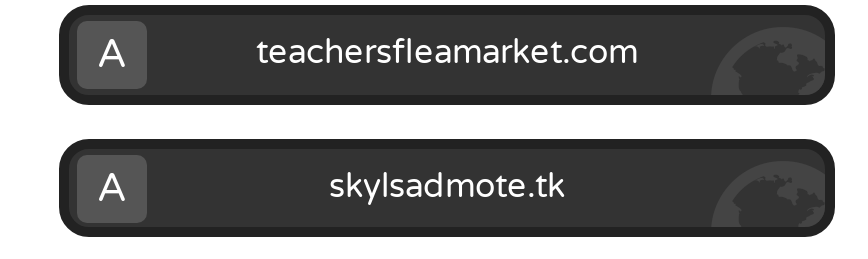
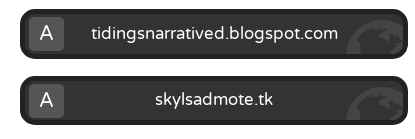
- teachersfleamarket.com
+ tidingsnarratived.blogspot.com
